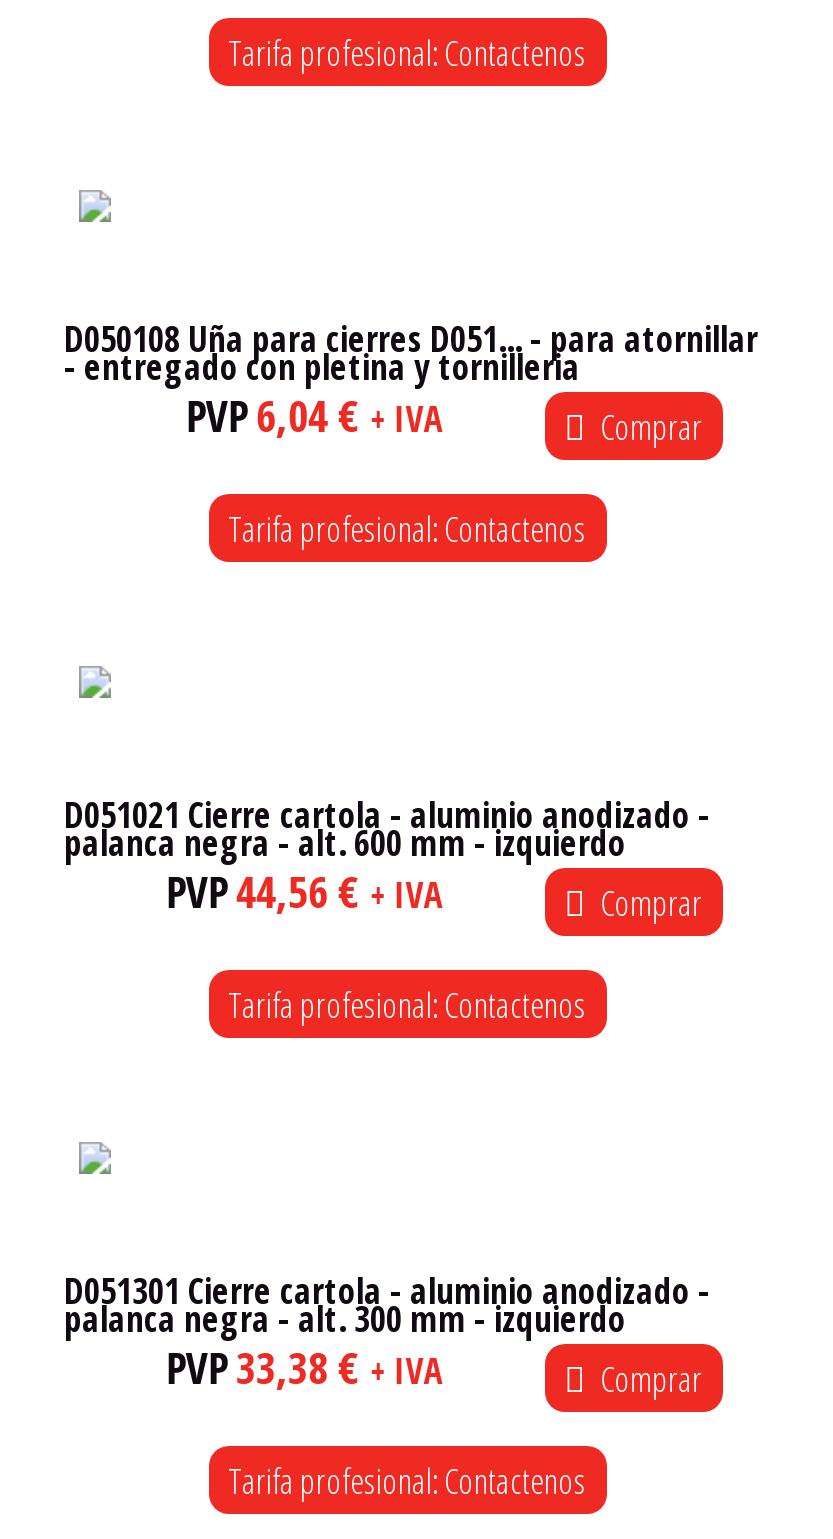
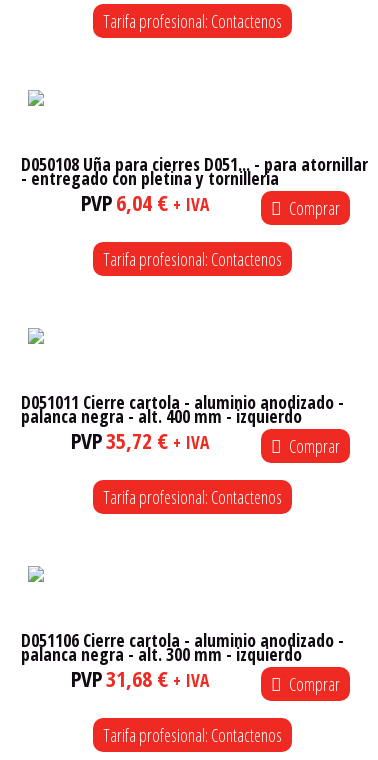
- D051021 Cierre cartola - aluminio anodizado -
+ D051011 Cierre cartola - aluminio anodizado -

- palanca negra - alt. 600 mm - izquierdo
+ palanca negra - alt. 400 mm - izquierdo

- PVP 44,56 €+ IVA
+ PVP 35,72 €+ IVA

- D051301 Cierre cartola - aluminio anodizado -
+ D051106 Cierre cartola - aluminio anodizado -

- PVP 33,38 €+ IVA
+ PVP 31,68 €+ IVA
